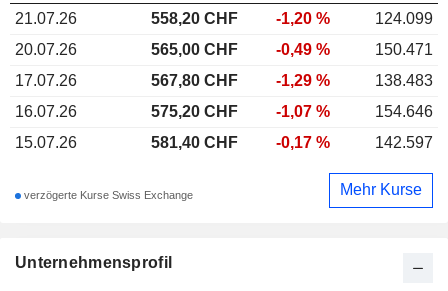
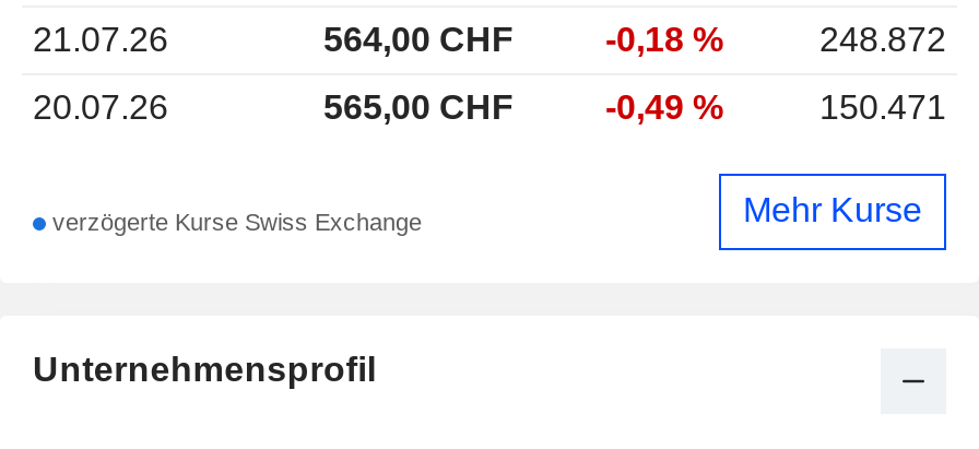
- 558,20 CHF
+ 564,00 CHF

- -1,20 %
+ -0,18 %

- 124.099
+ 248.872

- 17.07.26
- 567,80 CHF
- -1,29 %
- 138.483
- 16.07.26
- 575,20 CHF
- -1,07 %
- 154.646
- 15.07.26
- 581,40 CHF
- -0,17 %
- 142.597
